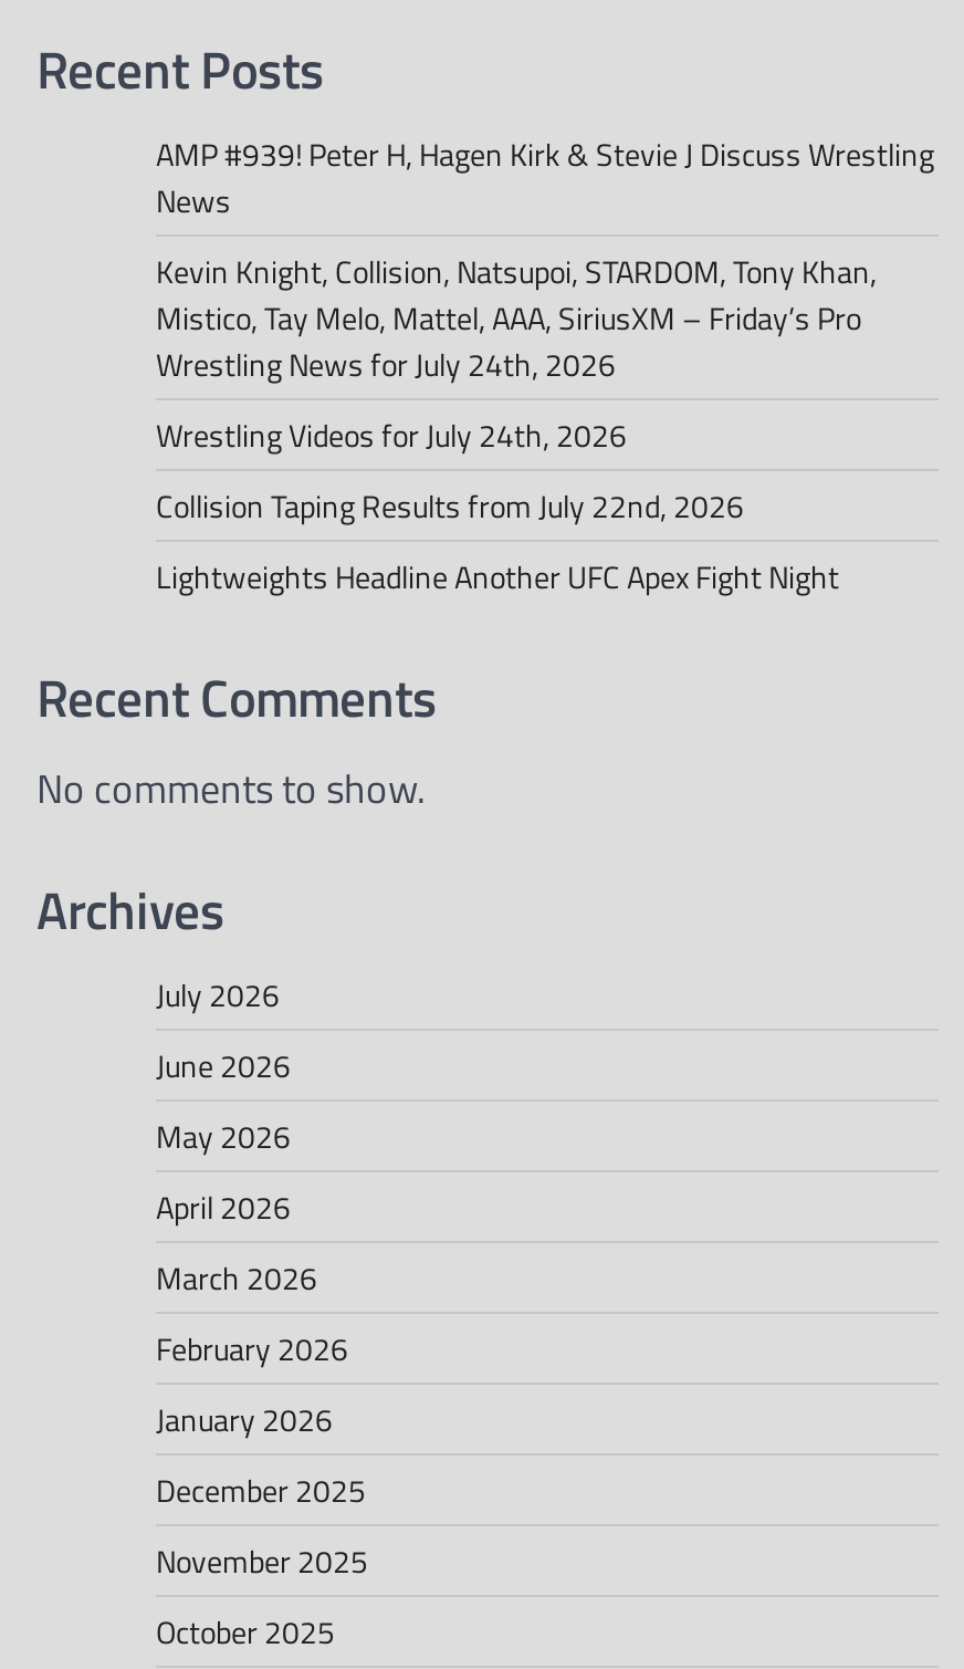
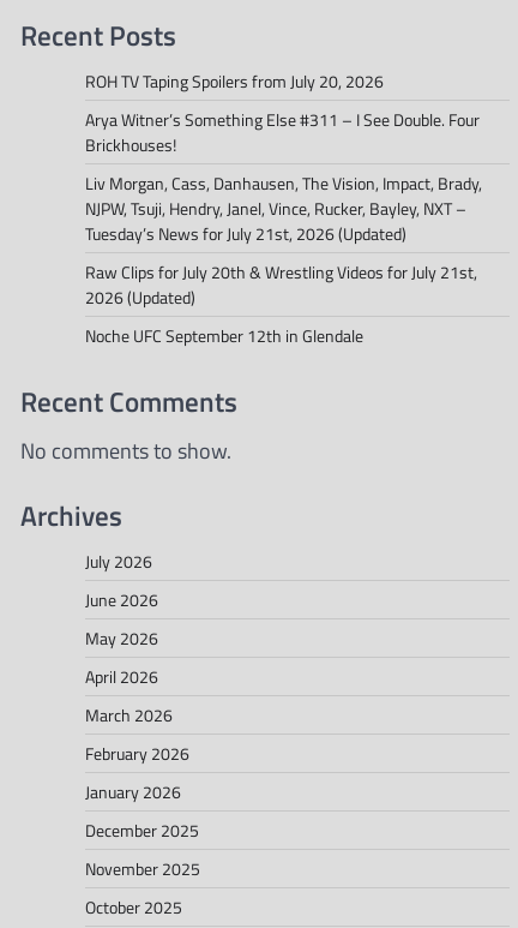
- AMP #939! Peter H, Hagen Kirk & Stevie J Discuss Wrestling
- News
+ ROH TV Taping Spoilers from July 20, 2026

- Kevin Knight, Collision, Natsupoi, STARDOM, Tony Khan,
- Mistico, Tay Melo, Mattel, AAA, SiriusXM – Friday’s Pro
- Wrestling News for July 24th, 2026
+ Arya Witner’s Something Else #311 – I See Double. Four
+ Brickhouses!

- Wrestling Videos for July 24th, 2026
+ Liv Morgan, Cass, Danhausen, The Vision, Impact, Brady,
+ NJPW, Tsuji, Hendry, Janel, Vince, Rucker, Bayley, NXT –
+ Tuesday’s News for July 21st, 2026 (Updated)

- Collision Taping Results from July 22nd, 2026
+ Raw Clips for July 20th & Wrestling Videos for July 21st,
+ 2026 (Updated)

- Lightweights Headline Another UFC Apex Fight Night
+ Noche UFC September 12th in Glendale
